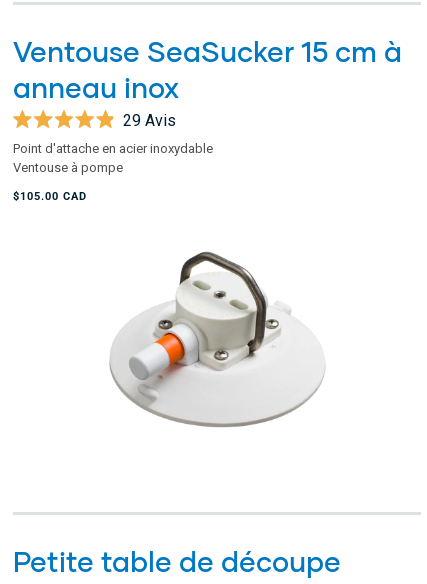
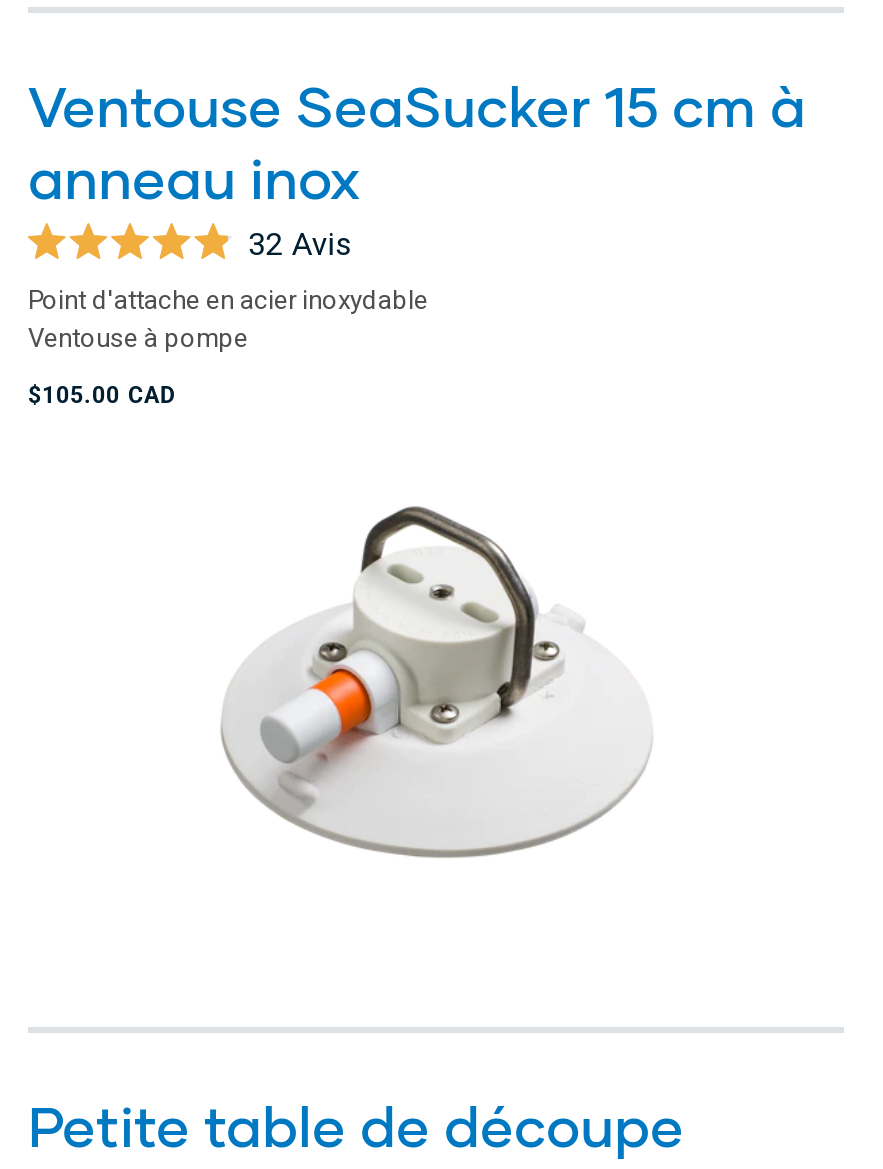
- 29 Avis
+ 32 Avis
